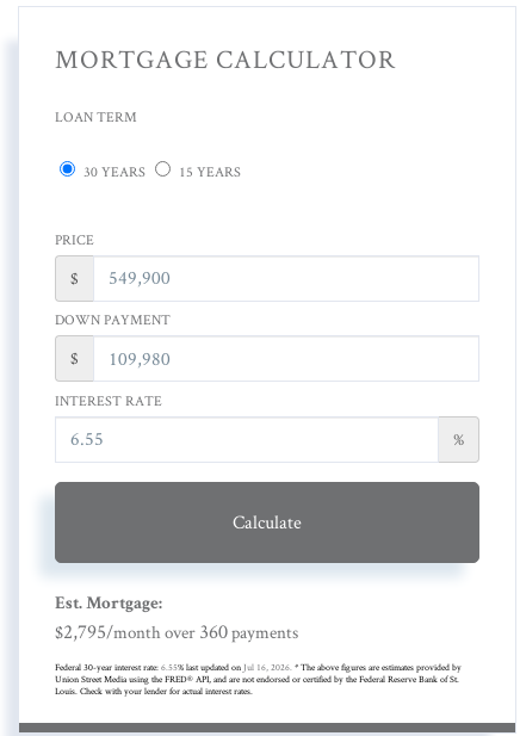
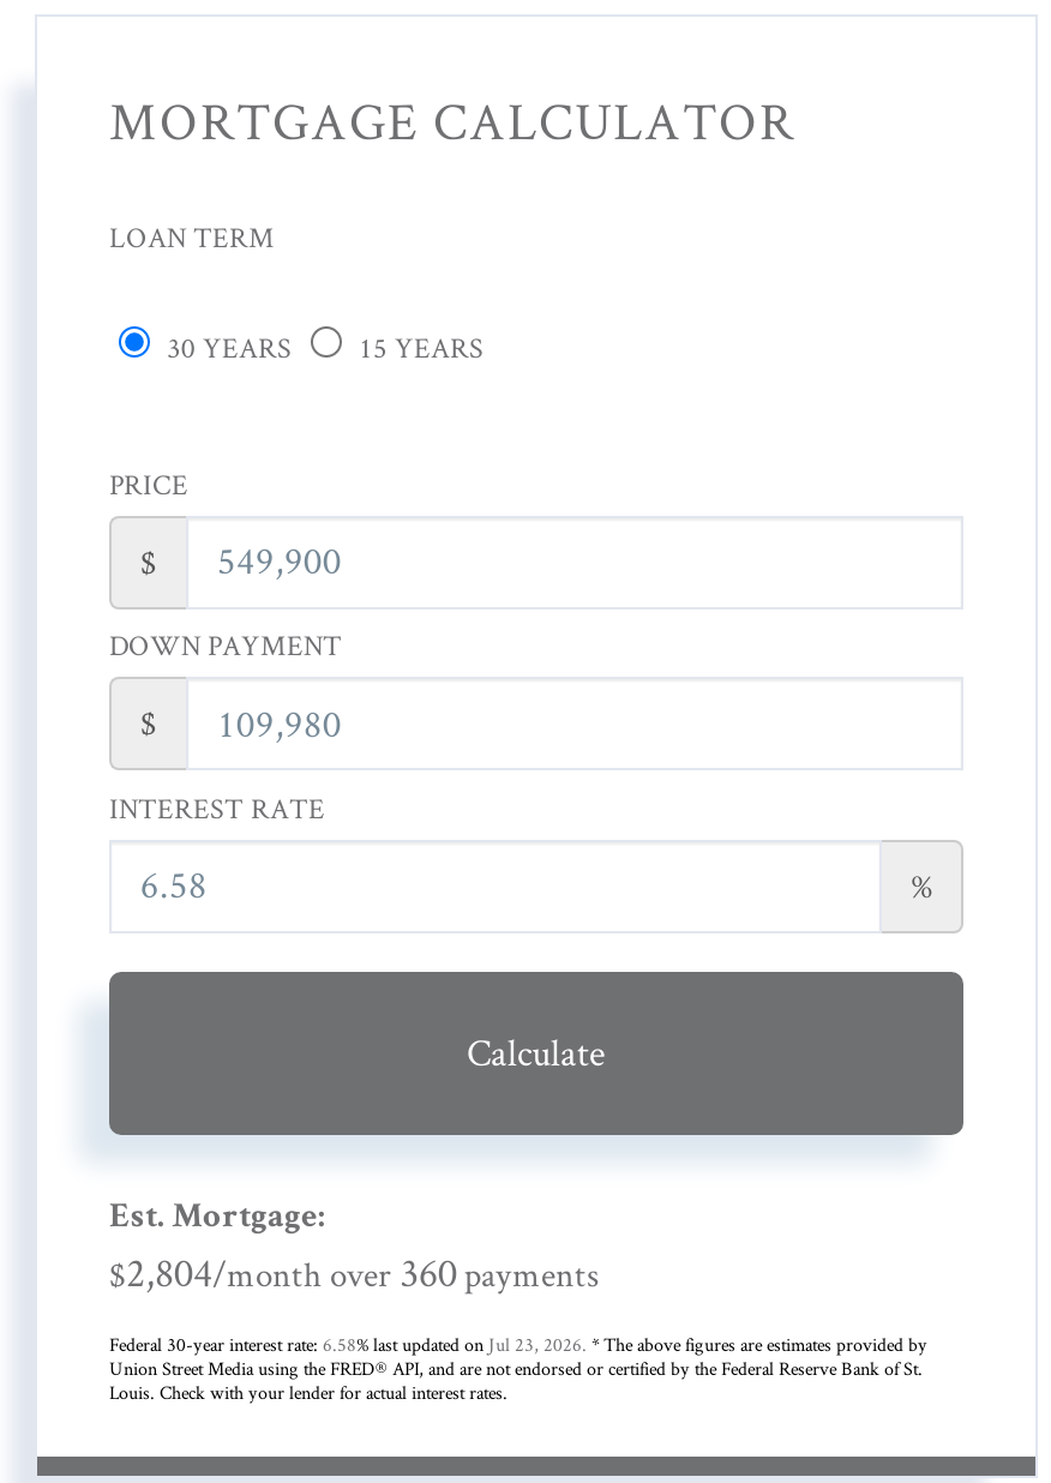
- $2,795/month over 360 payments
+ $2,804/month over 360 payments

- Federal 30-year interest rate: 6.55% last updated on Jul 16, 2026. * The above figures are estimates provided by
+ Federal 30-year interest rate: 6.58% last updated on Jul 23, 2026. * The above figures are estimates provided by
